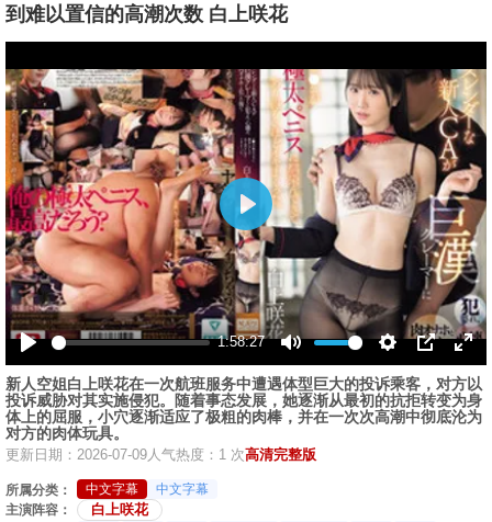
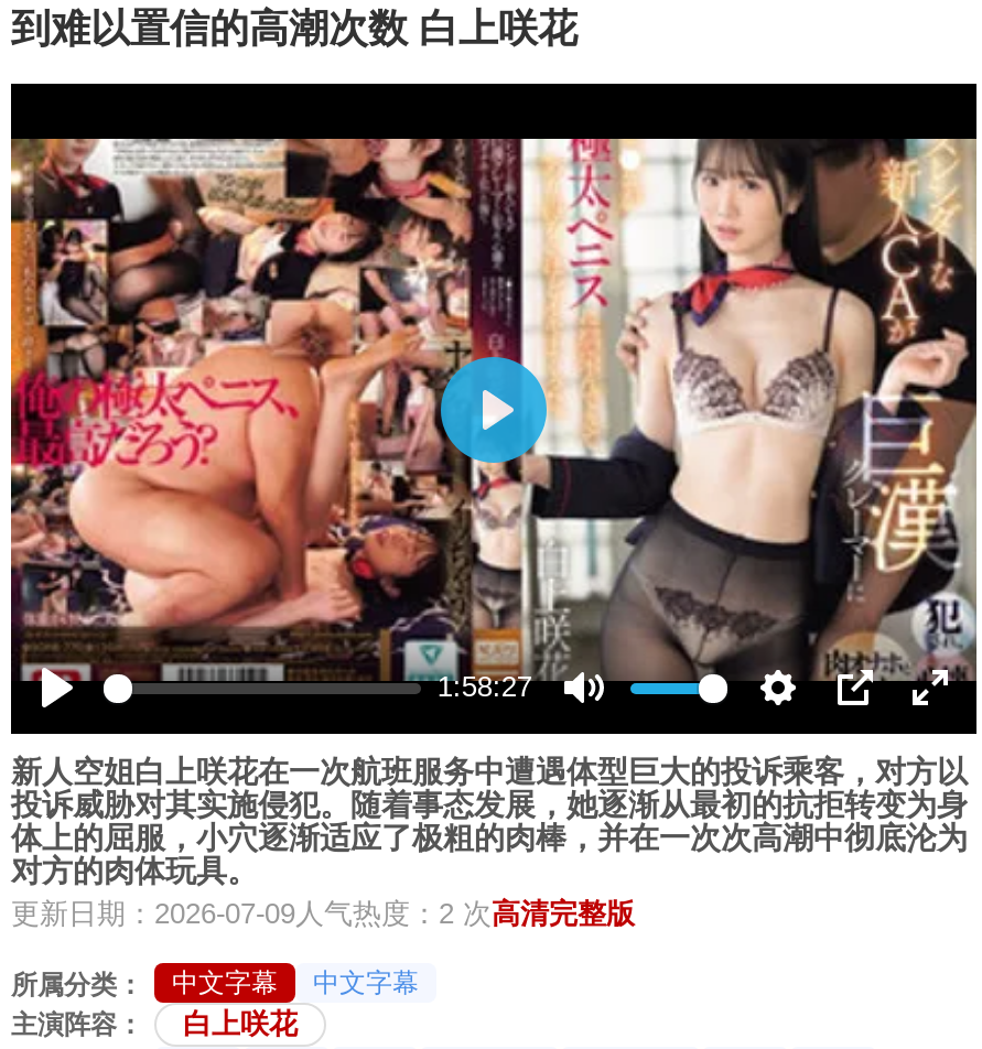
- 更新日期：2026-07-09人气热度：1 次高清完整版
+ 更新日期：2026-07-09人气热度：2 次高清完整版
